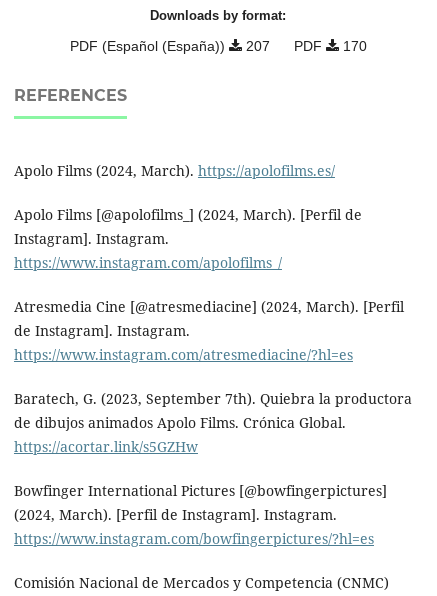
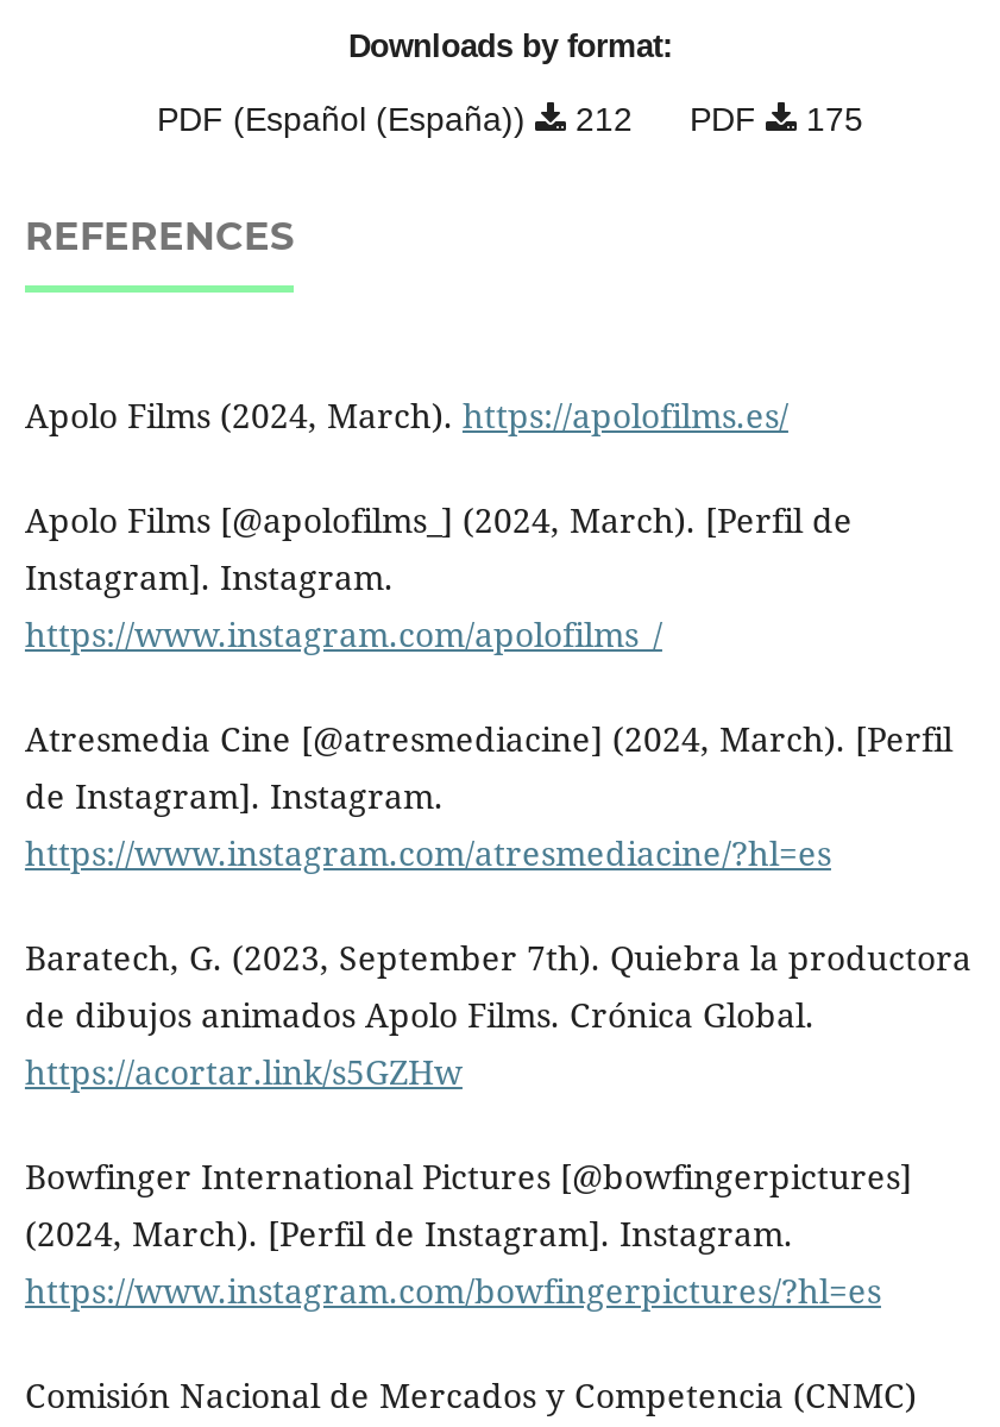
- 207
+ 212

- 170
+ 175
